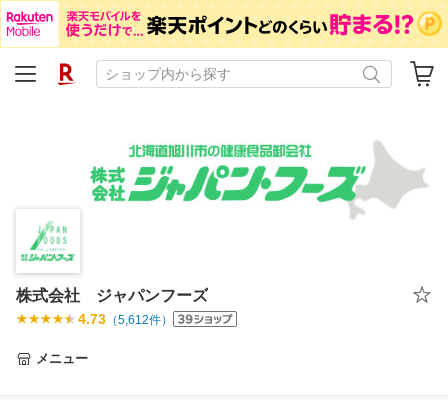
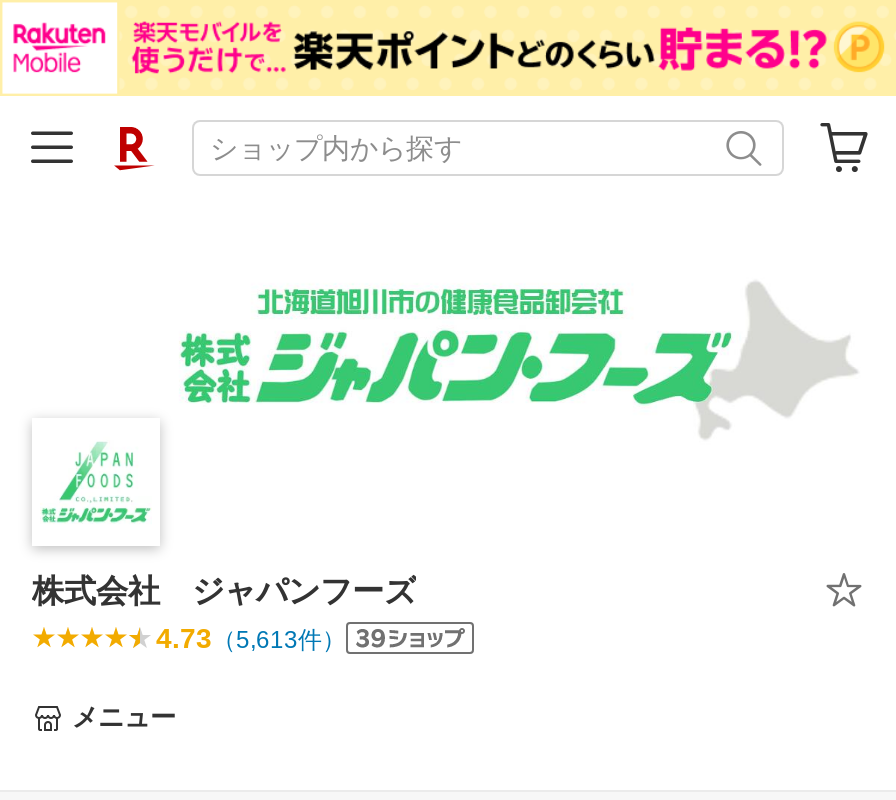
- 4.73（5,612件）
+ 4.73（5,613件）
